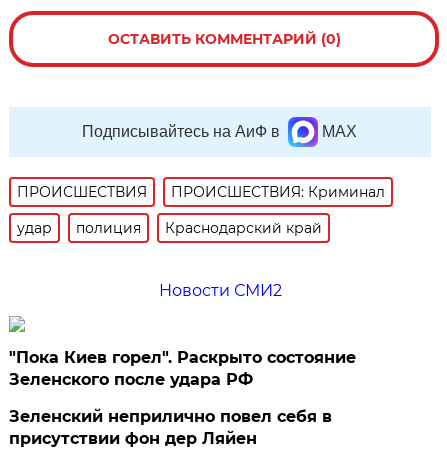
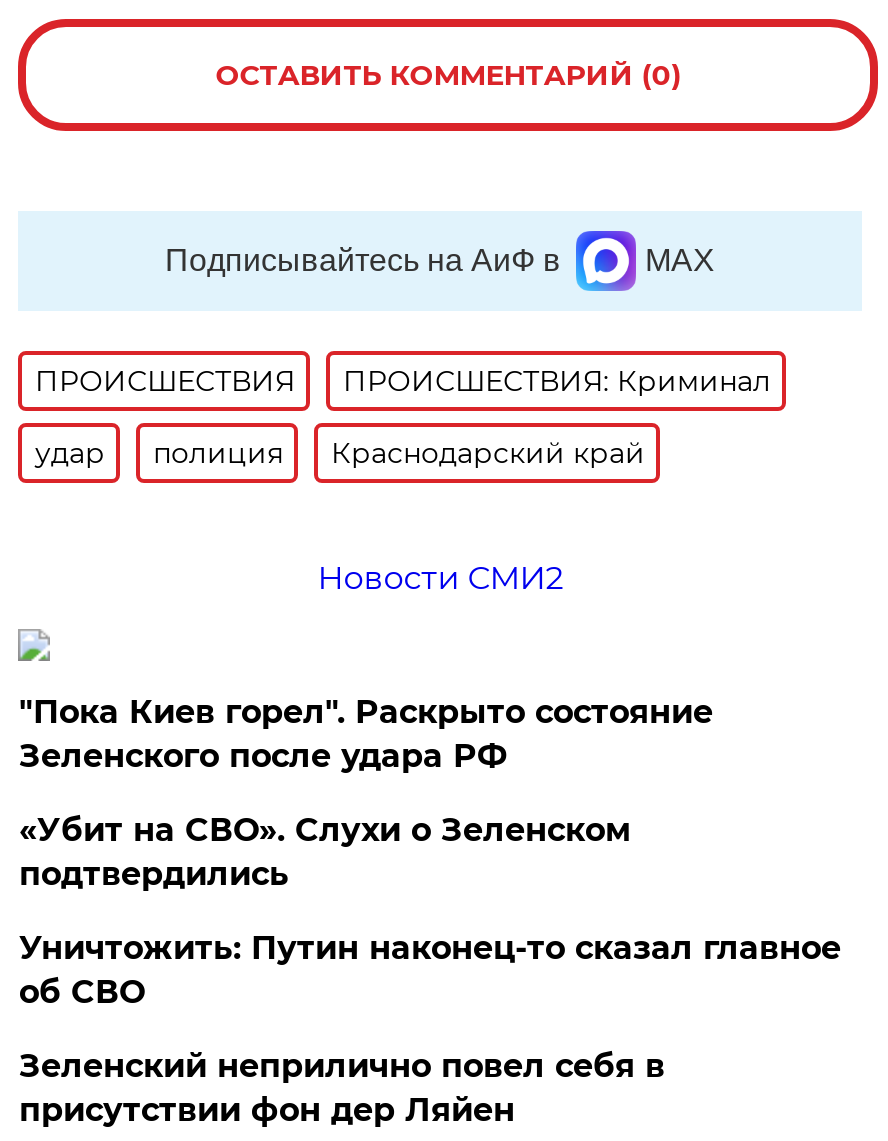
+ «Убит на СВО». Слухи о Зеленском
+ подтвердились
+ Уничтожить: Путин наконец-то сказал главное
+ об СВО
